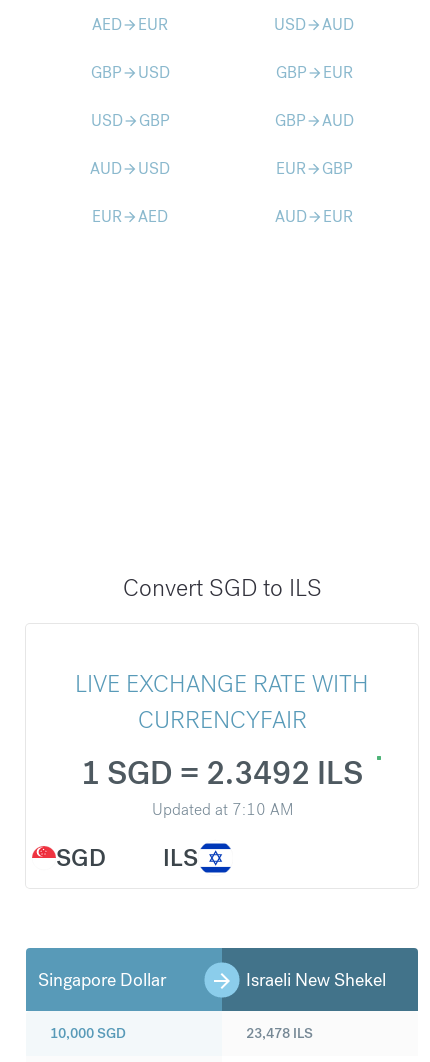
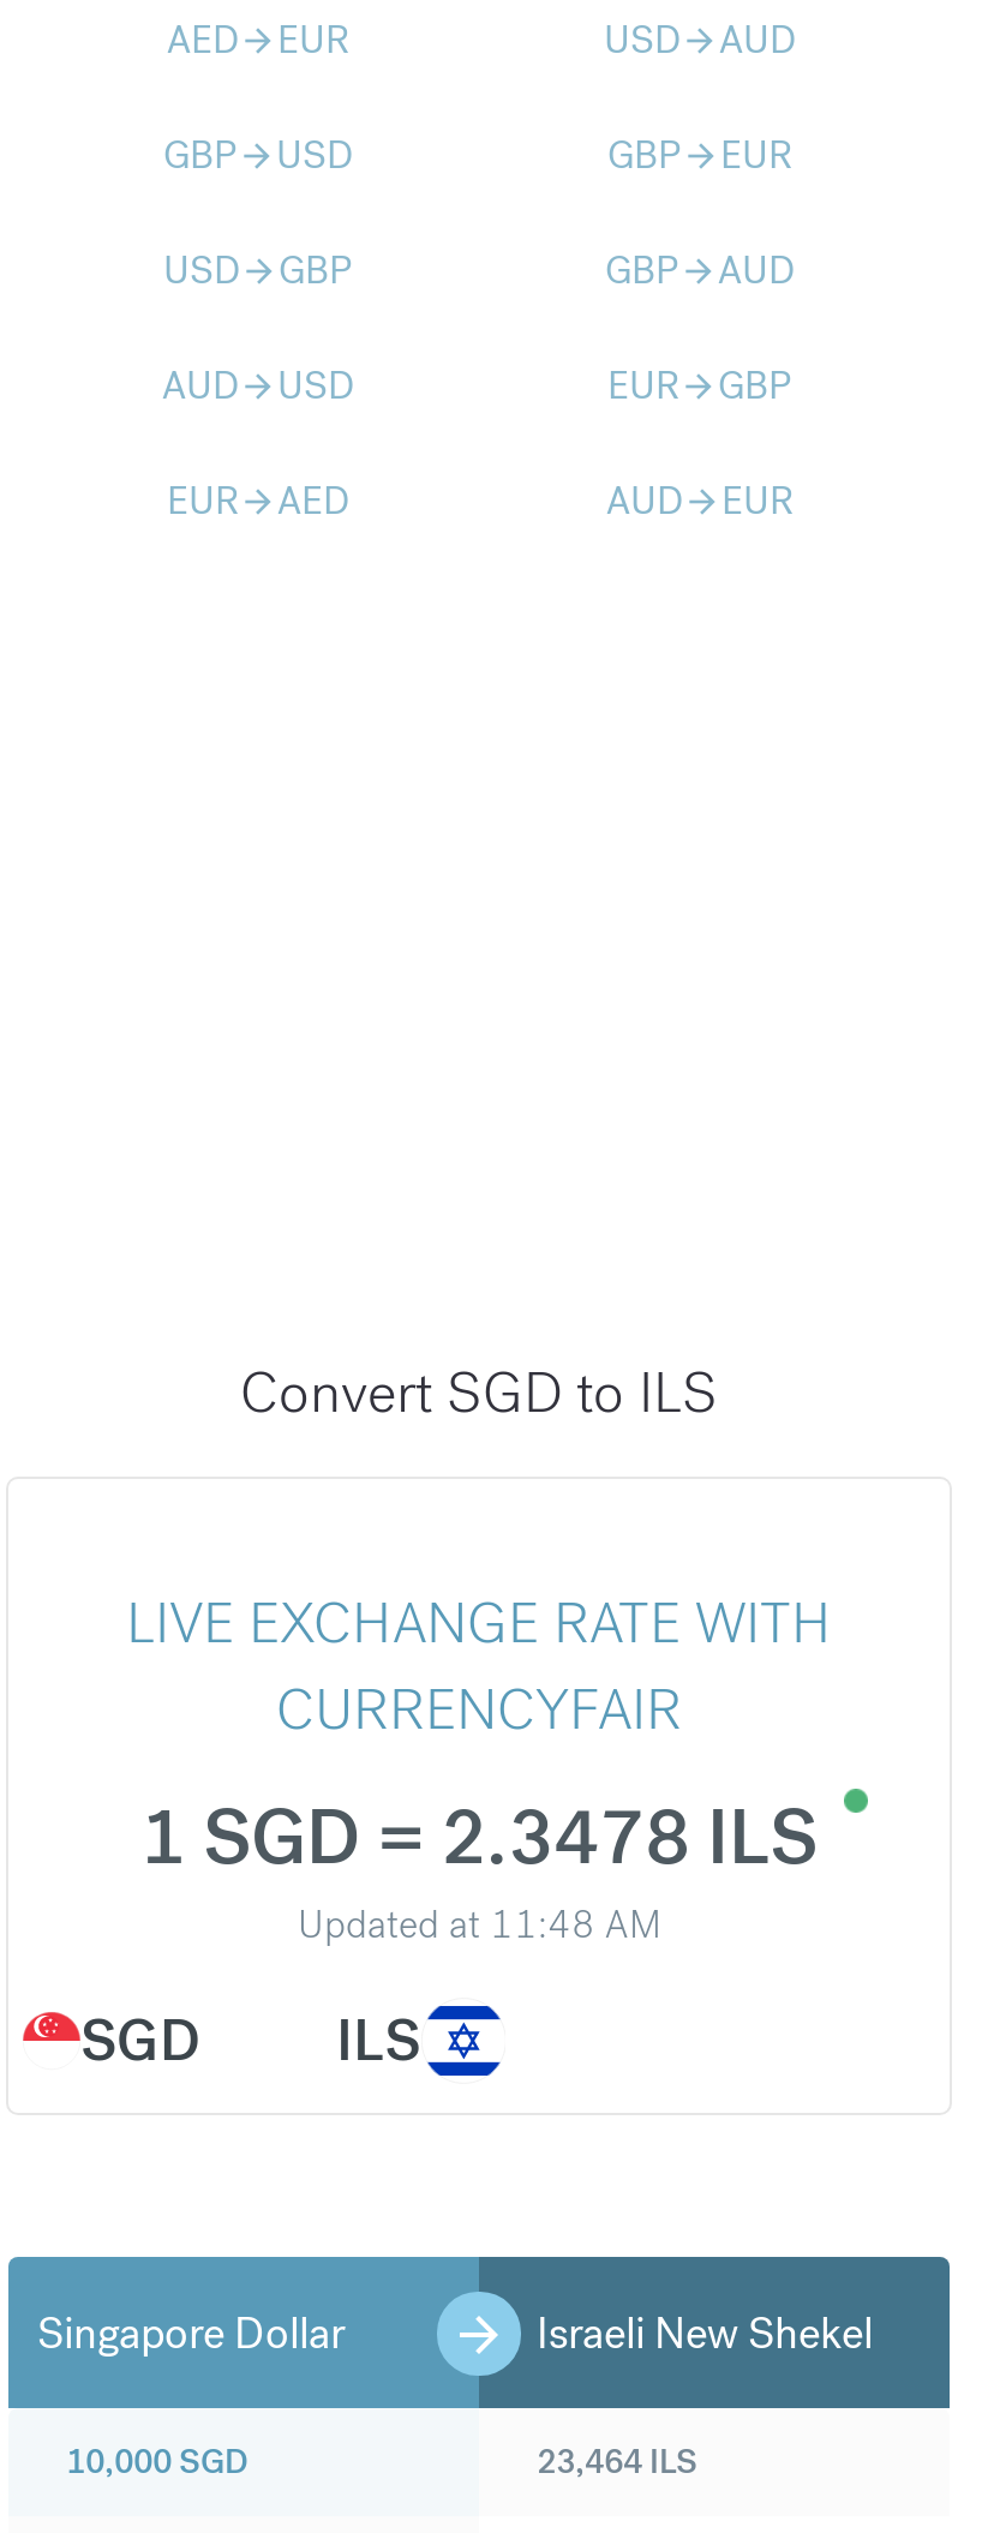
- 1 SGD = 2.3492 ILS
+ 1 SGD = 2.3478 ILS

- Updated at 7:10 AM
+ Updated at 11:48 AM

- 23,478 ILS
+ 23,464 ILS
